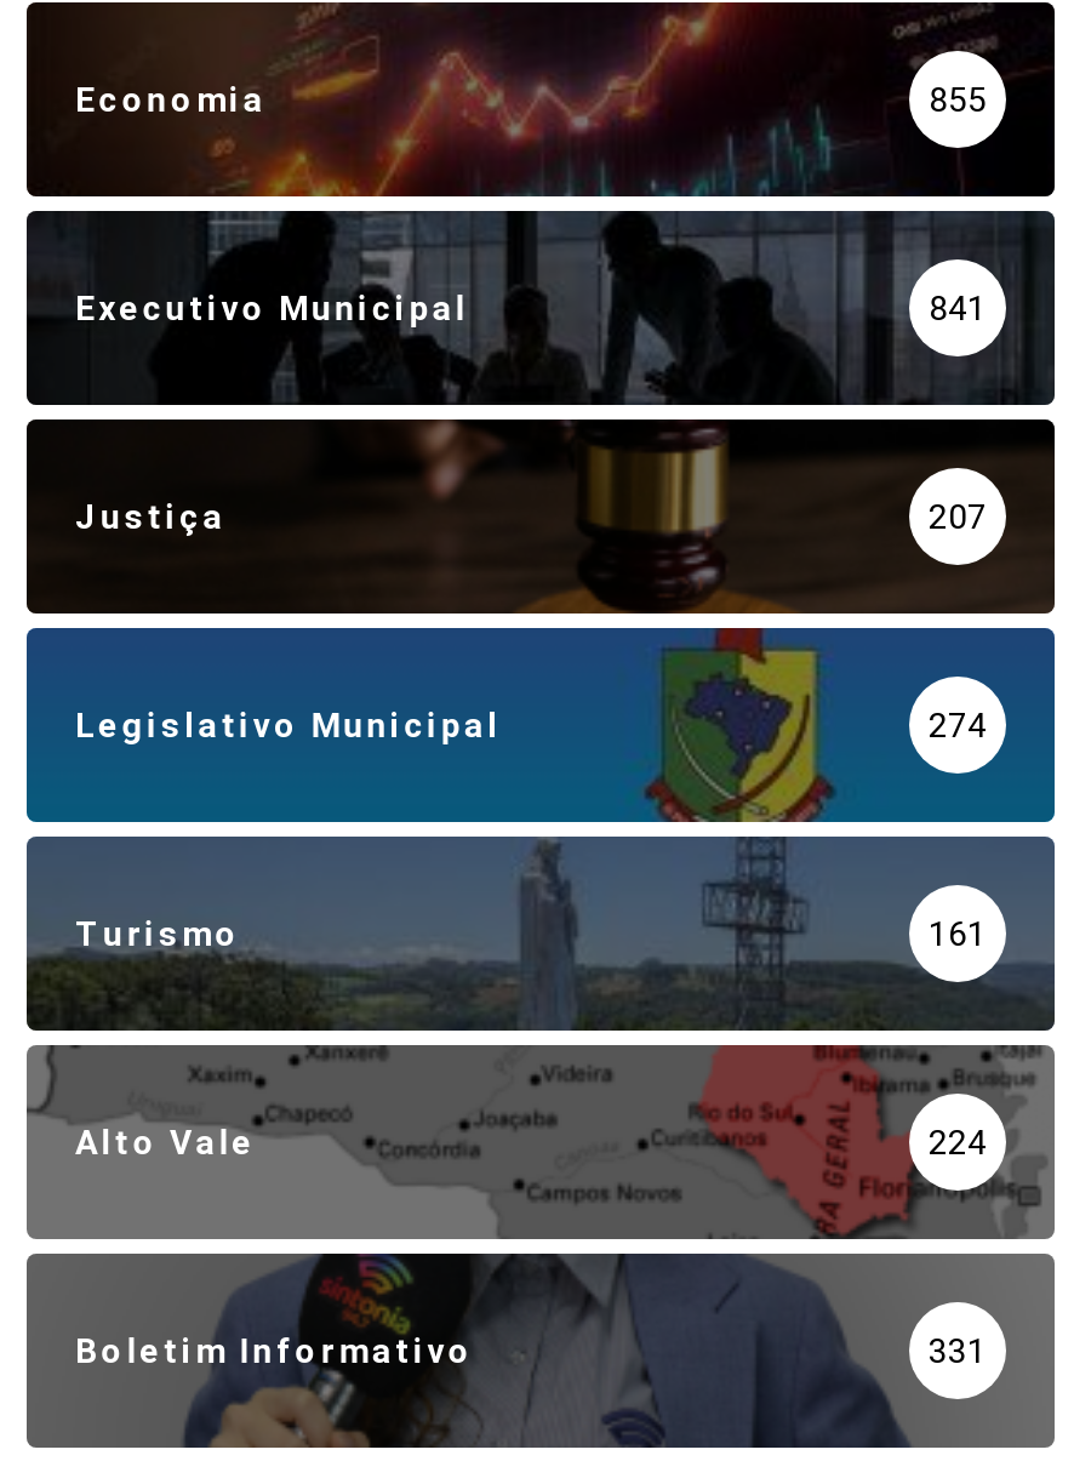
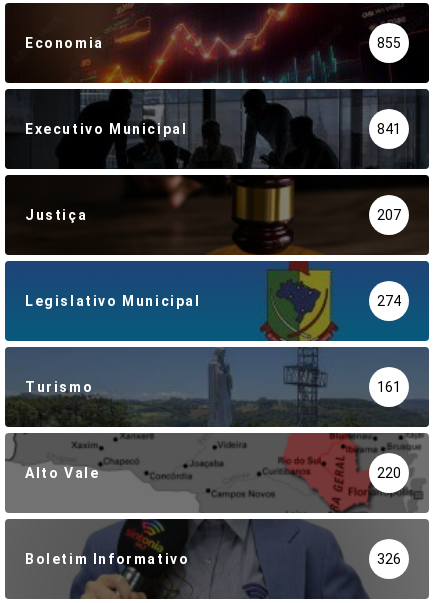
- 224
+ 220

- 331
+ 326
